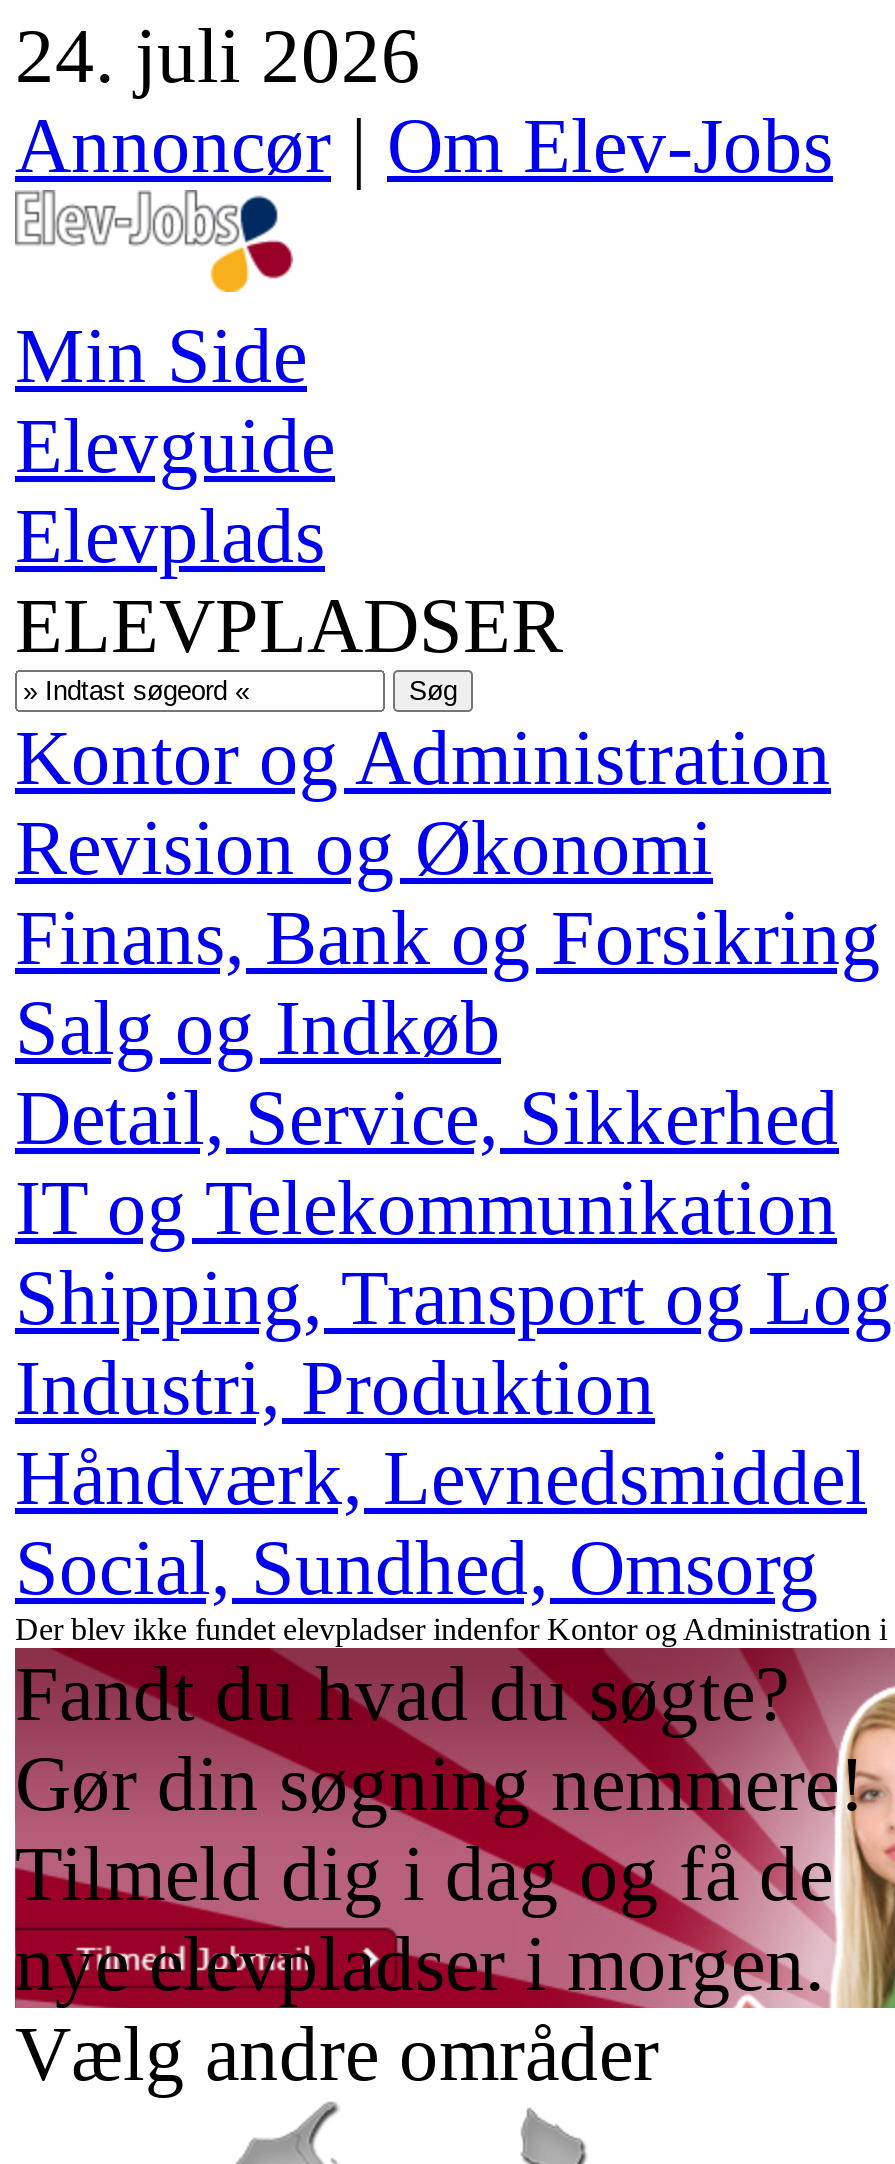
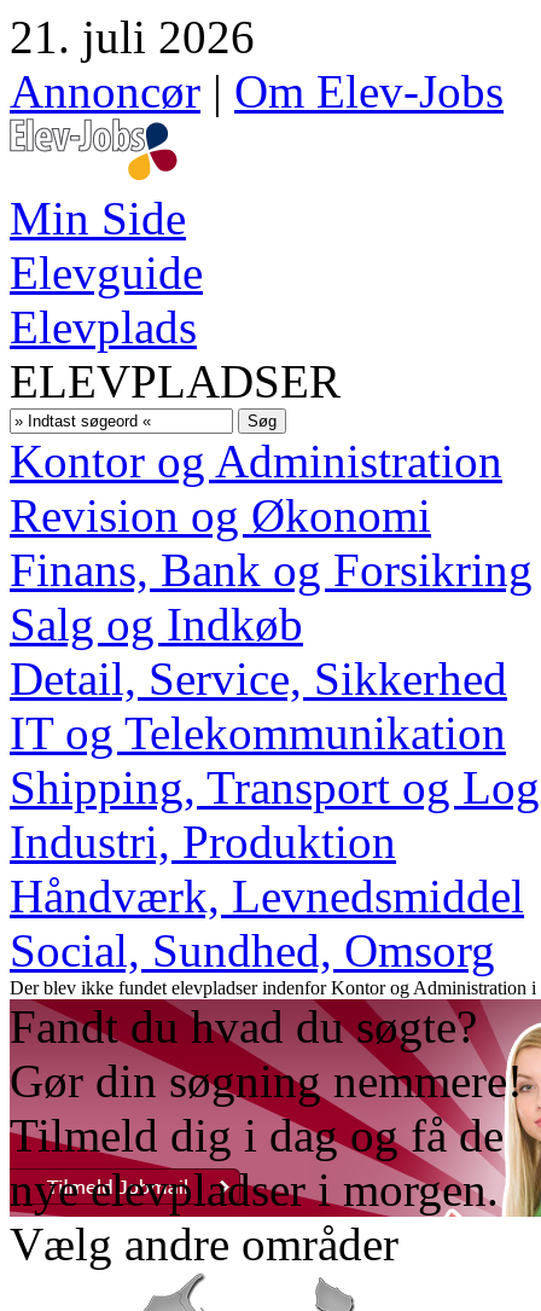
- 24. juli 2026
+ 21. juli 2026
